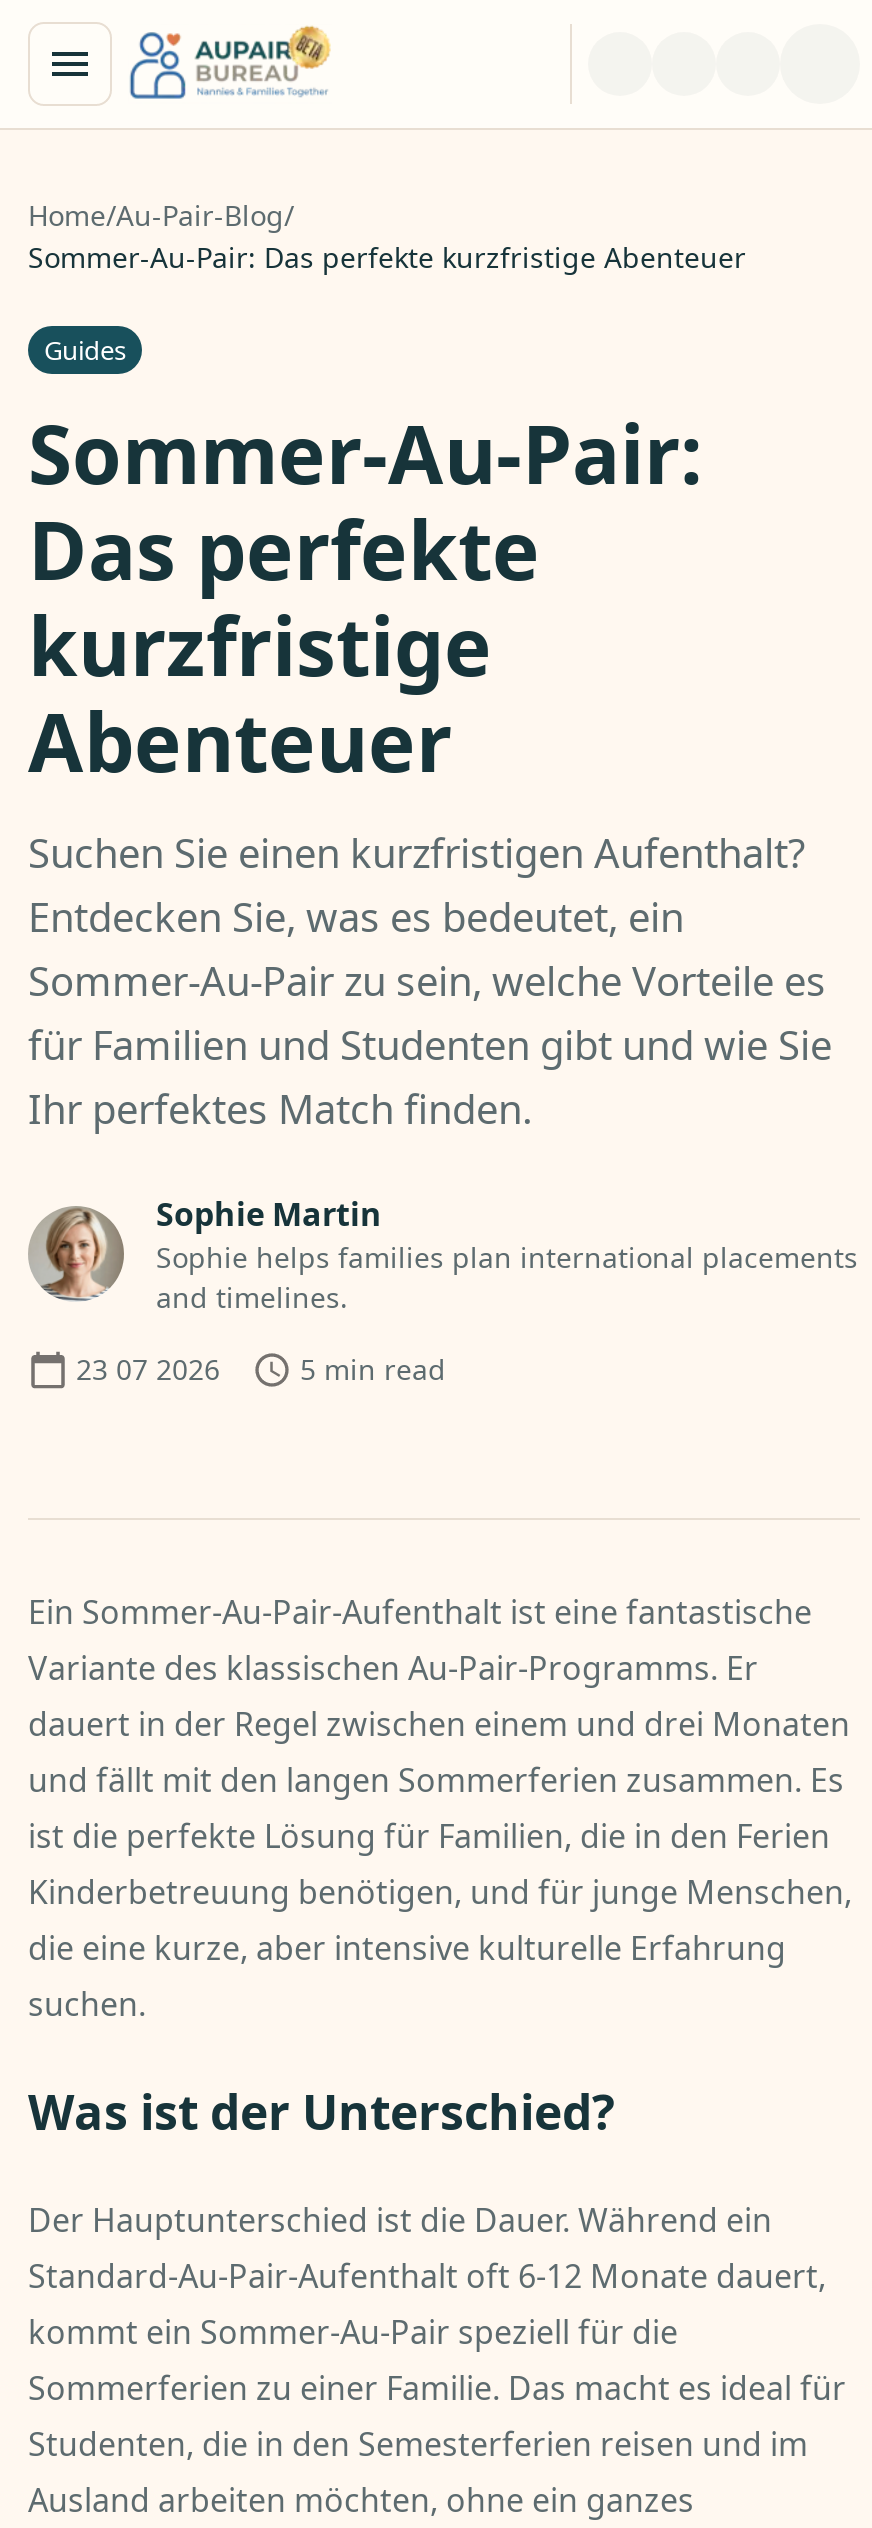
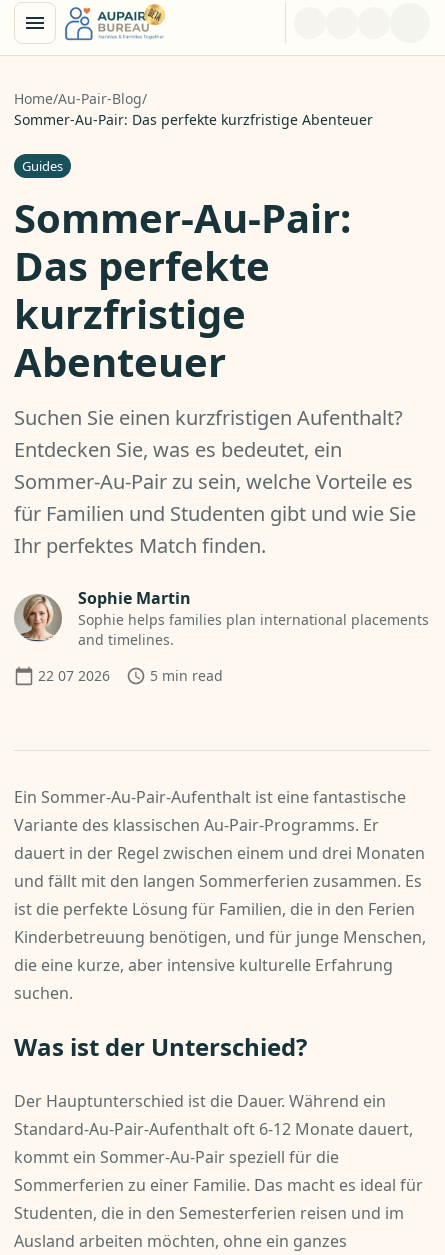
- 23 07 2026
+ 22 07 2026
